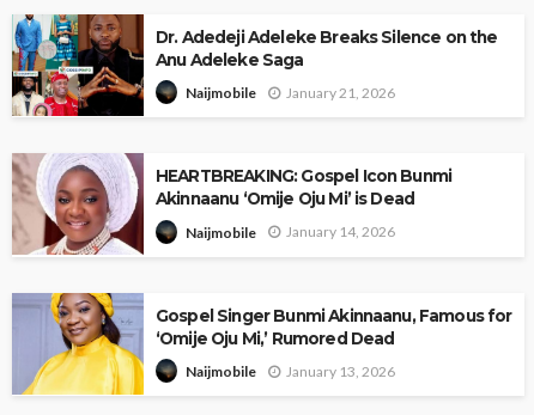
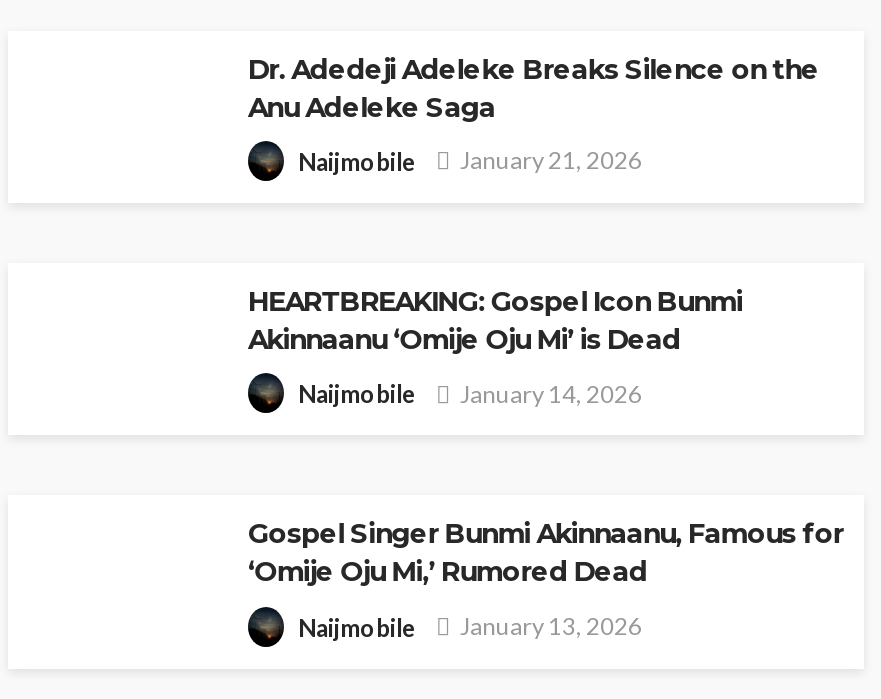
- [image]

- [image]

- [image]
